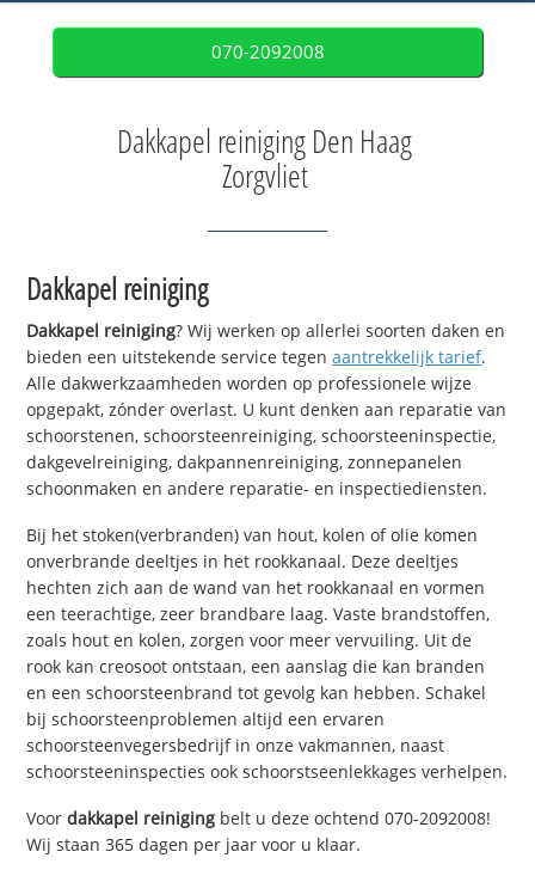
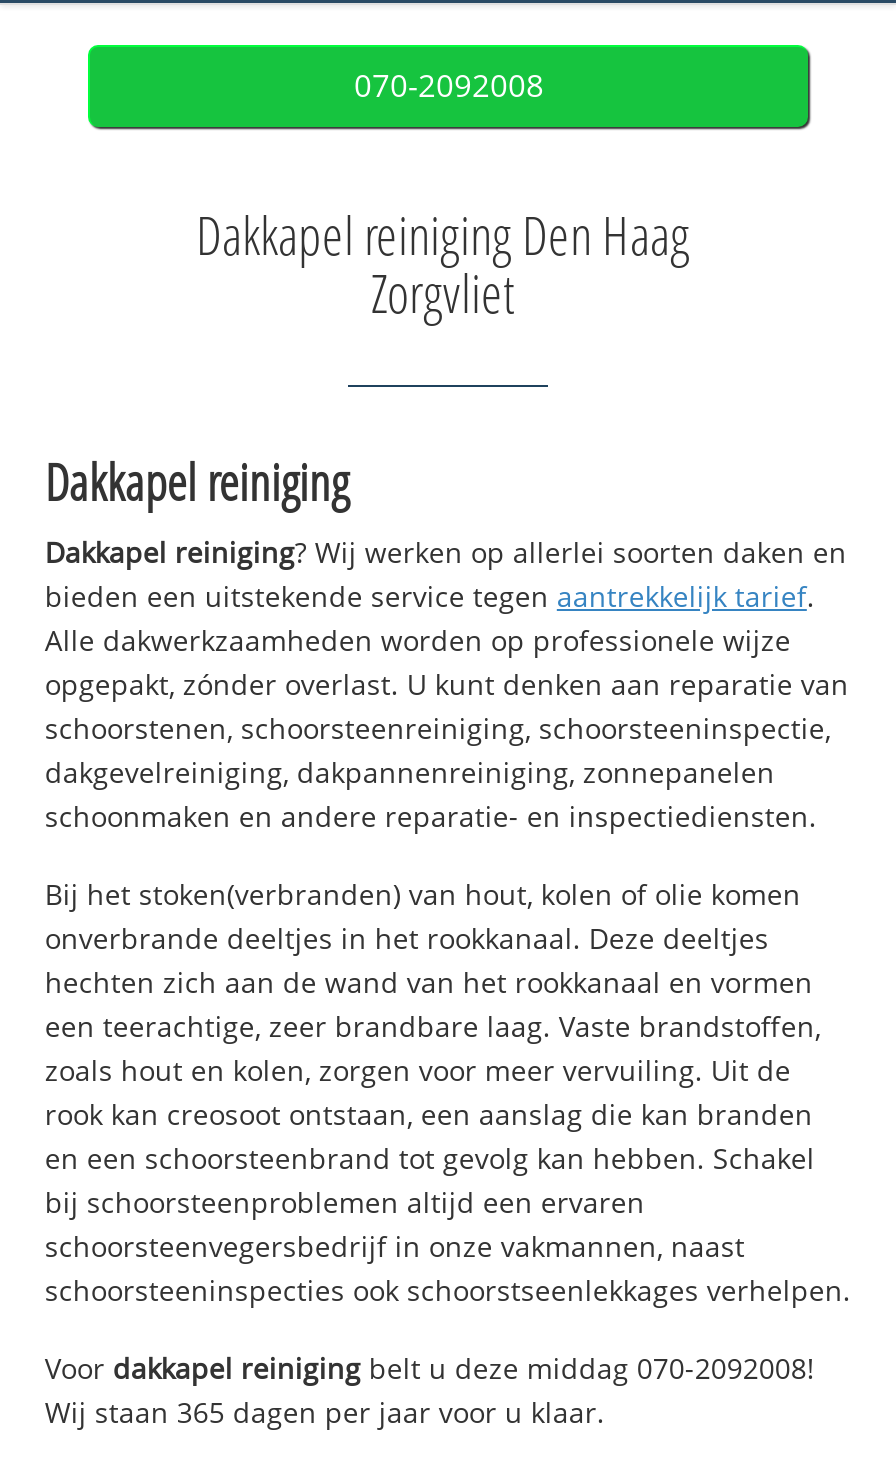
- Voor dakkapel reiniging belt u deze ochtend 070-2092008!
+ Voor dakkapel reiniging belt u deze middag 070-2092008!
